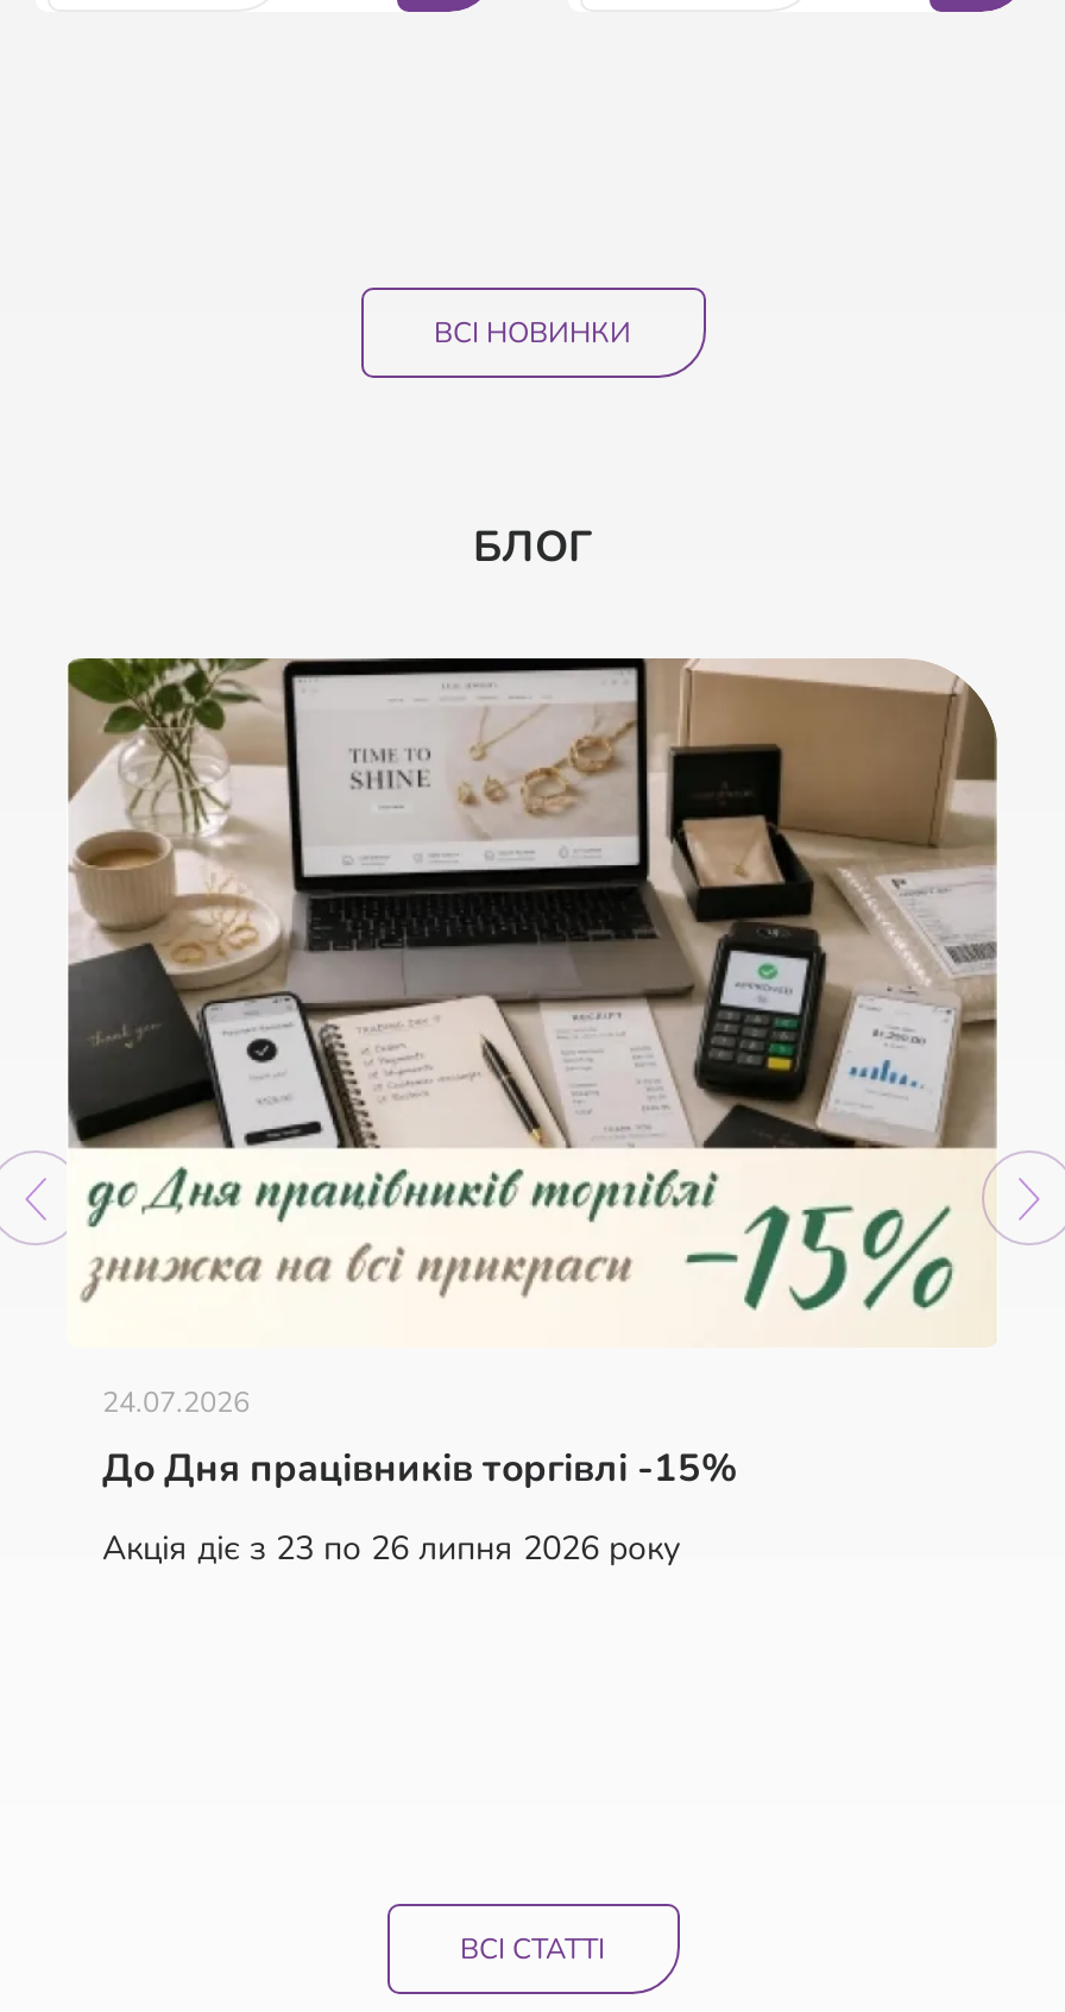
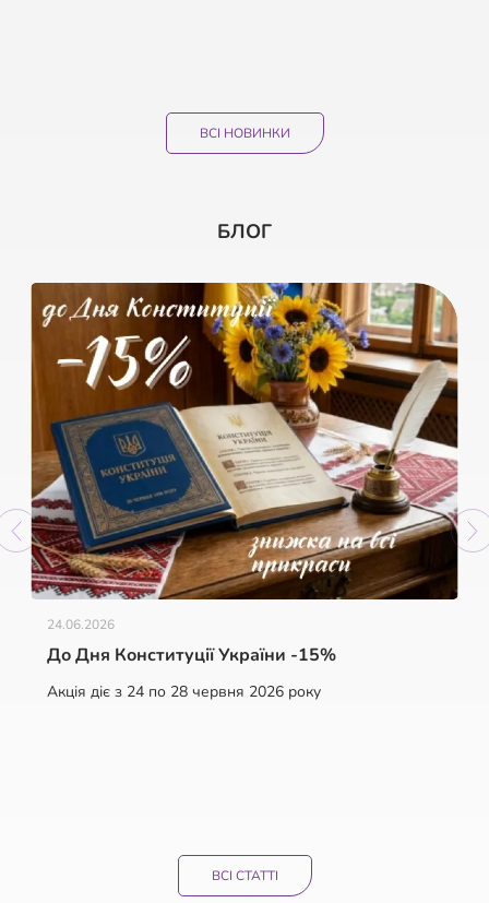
- [image]
- 24.07.2026
+ [image]
+ 24.06.2026

- До Дня працівників торгівлі -15%
+ До Дня Конституції України -15%

- Акція діє з 23 по 26 липня 2026 року
+ Акція діє з 24 по 28 червня 2026 року
